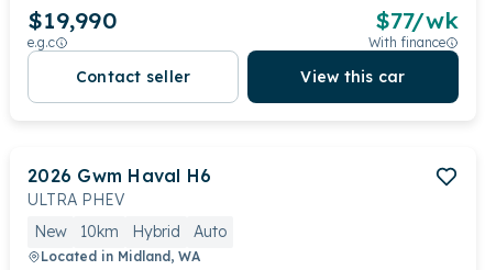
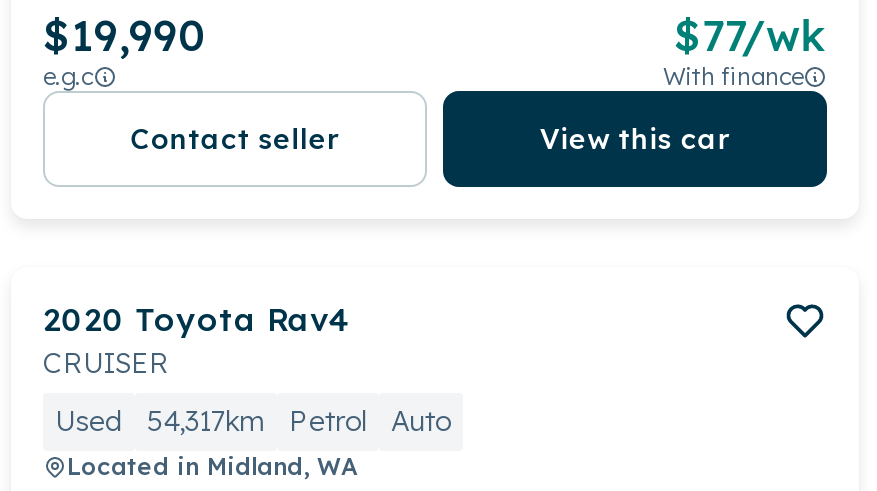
- 2026 Gwm Haval H6
- ULTRA PHEV
+ 2020 Toyota Rav4
+ CRUISER

- New
- 10km
- Hybrid
+ Used
+ 54,317km
+ Petrol
